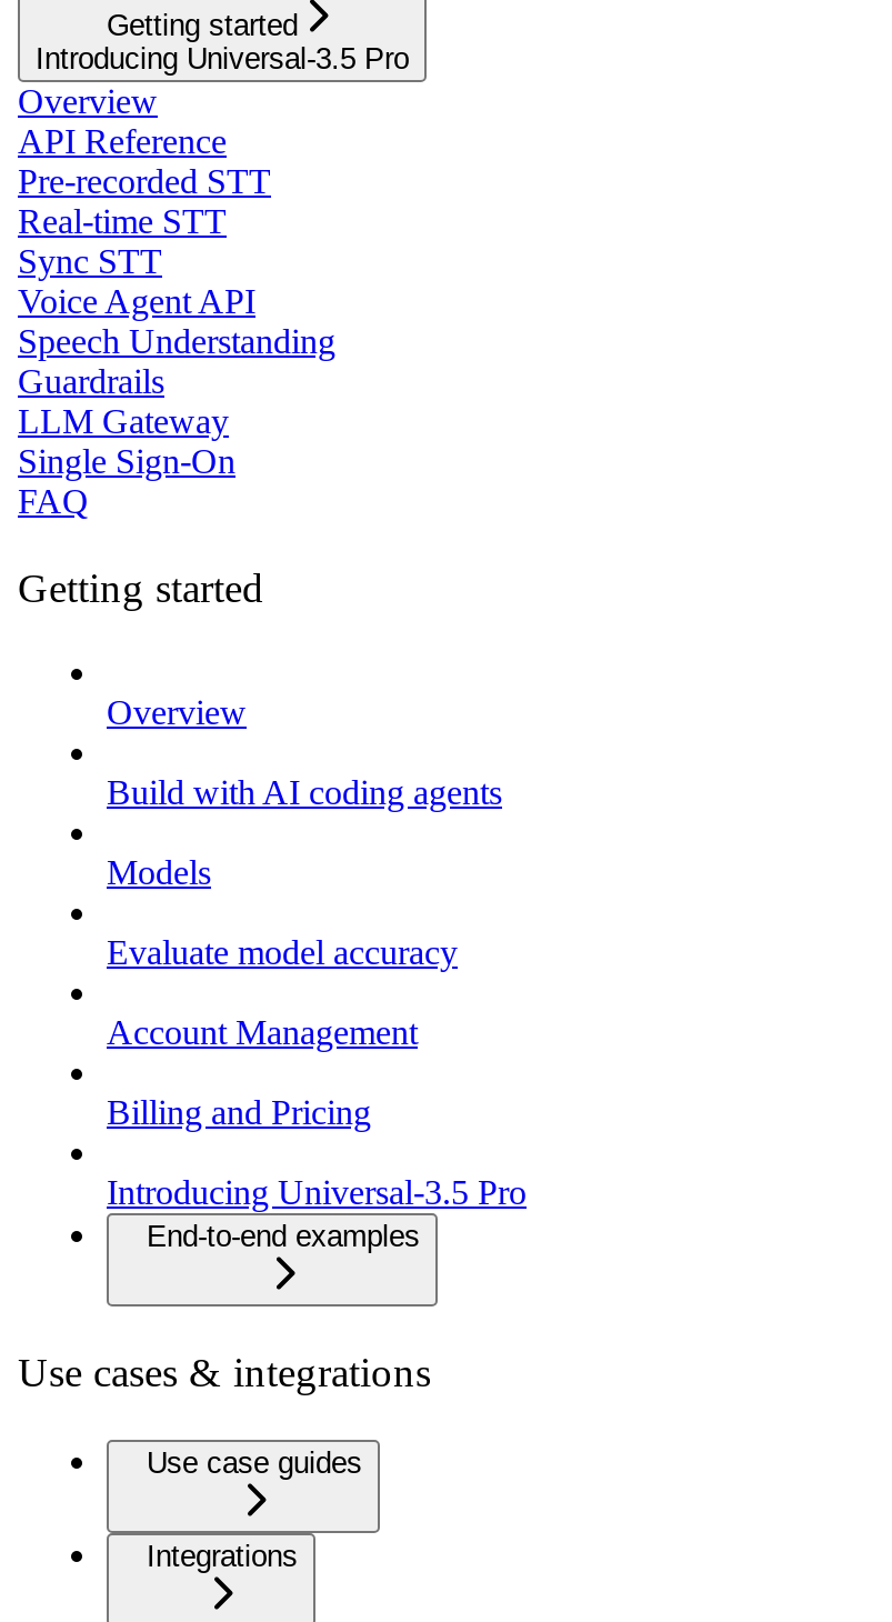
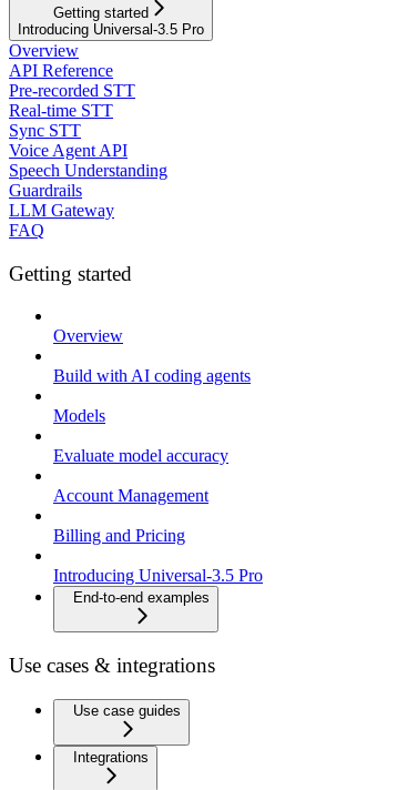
- Single Sign-On
